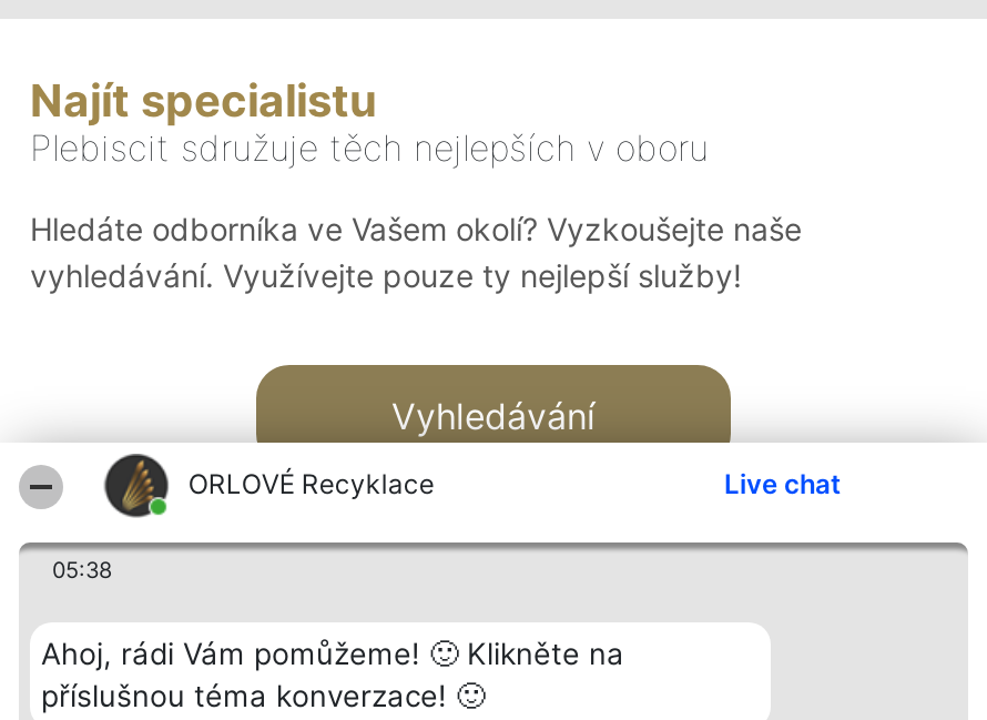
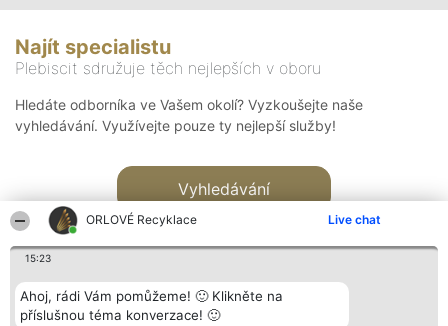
- 05:38
+ 15:23
